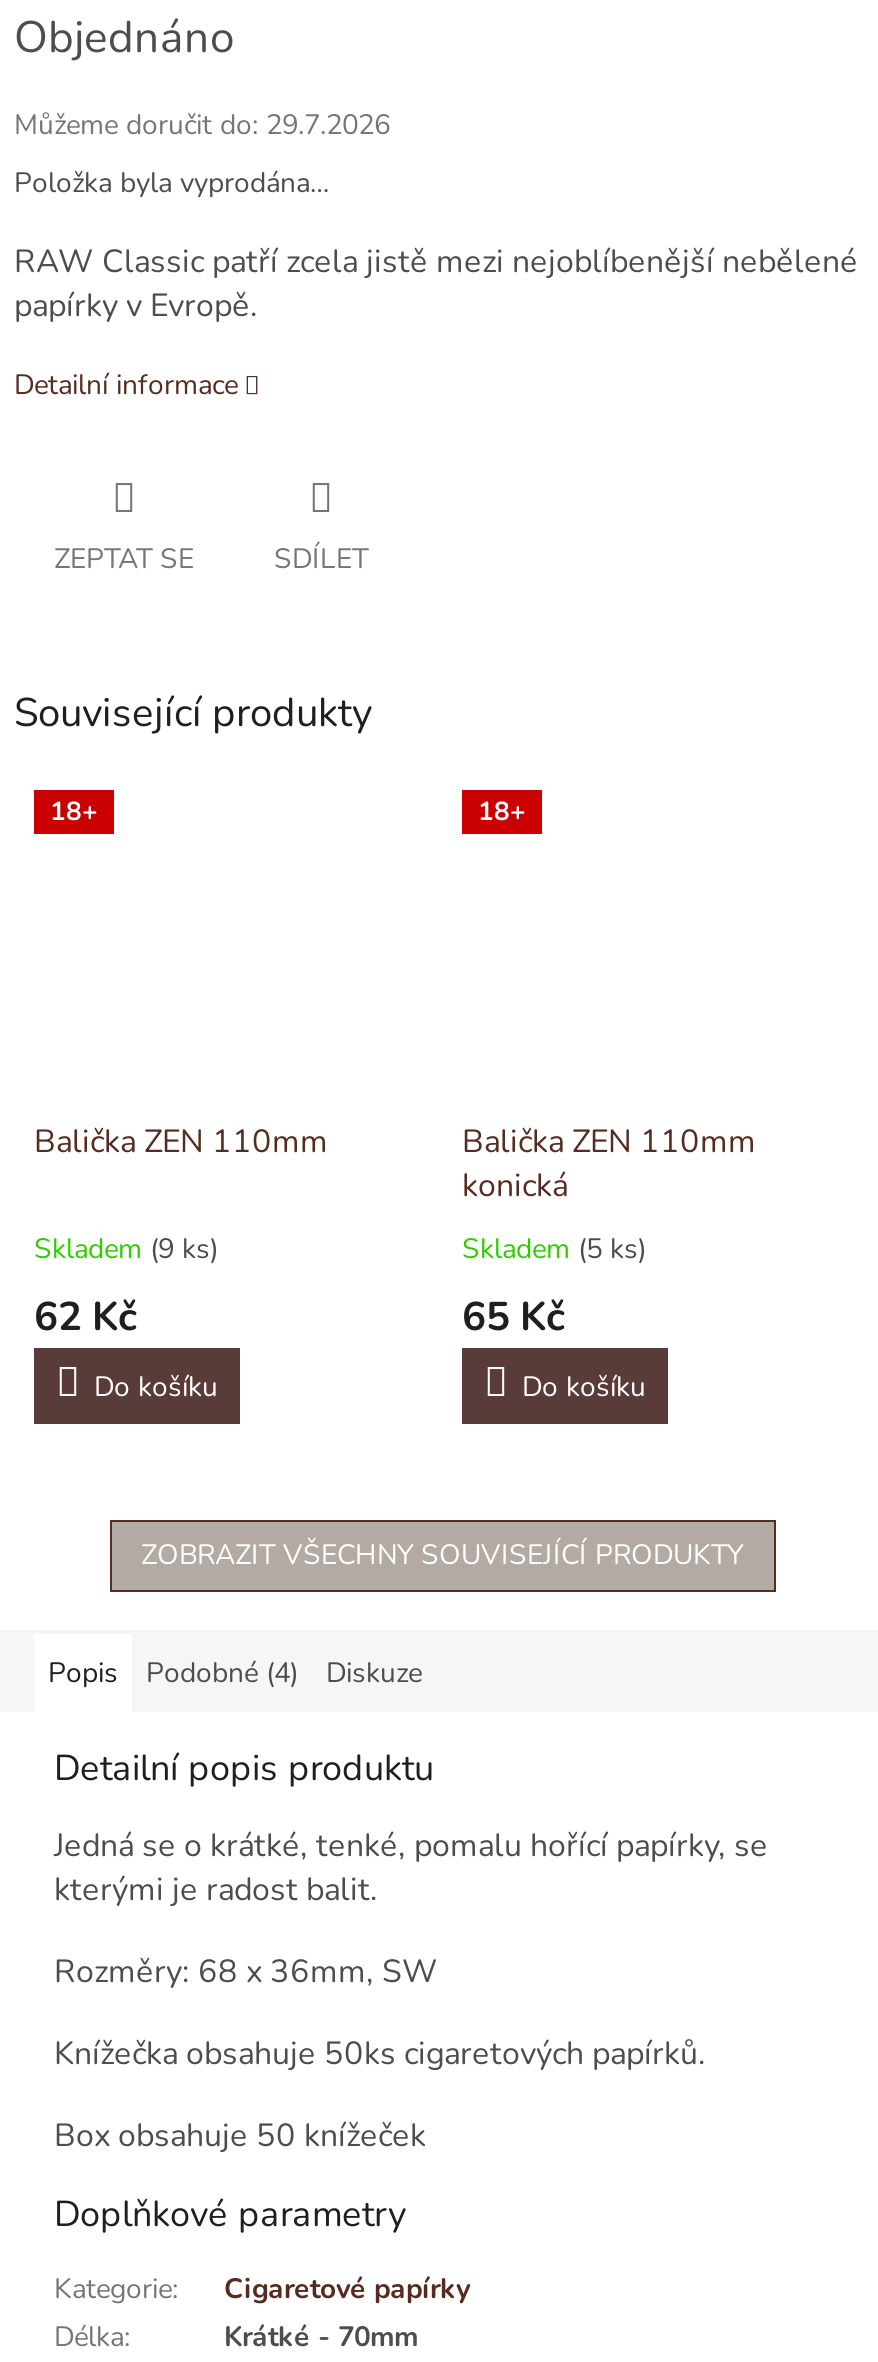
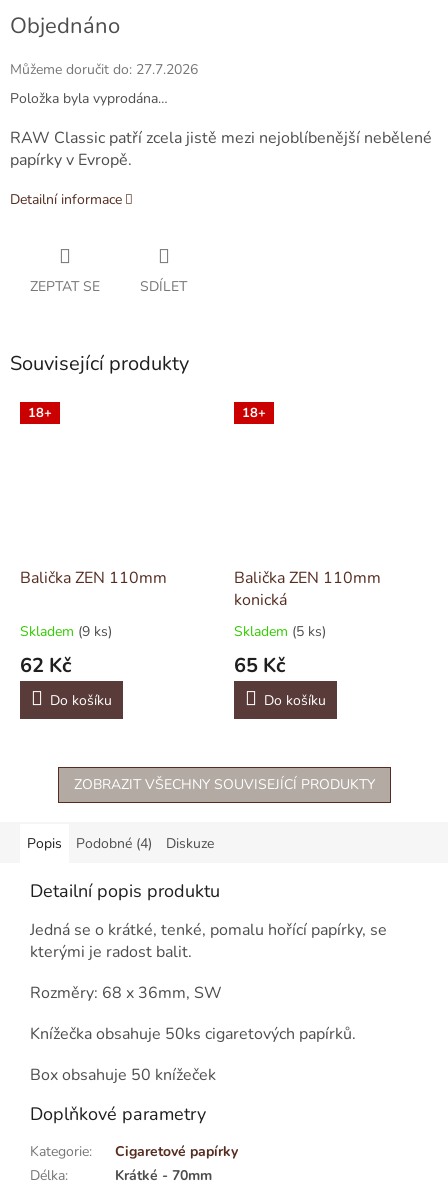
- Můžeme doručit do: 29.7.2026
+ Můžeme doručit do: 27.7.2026
